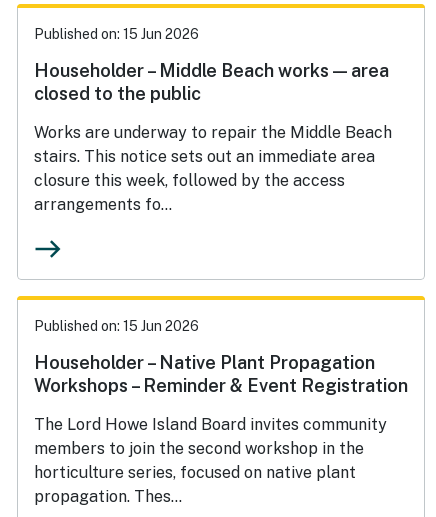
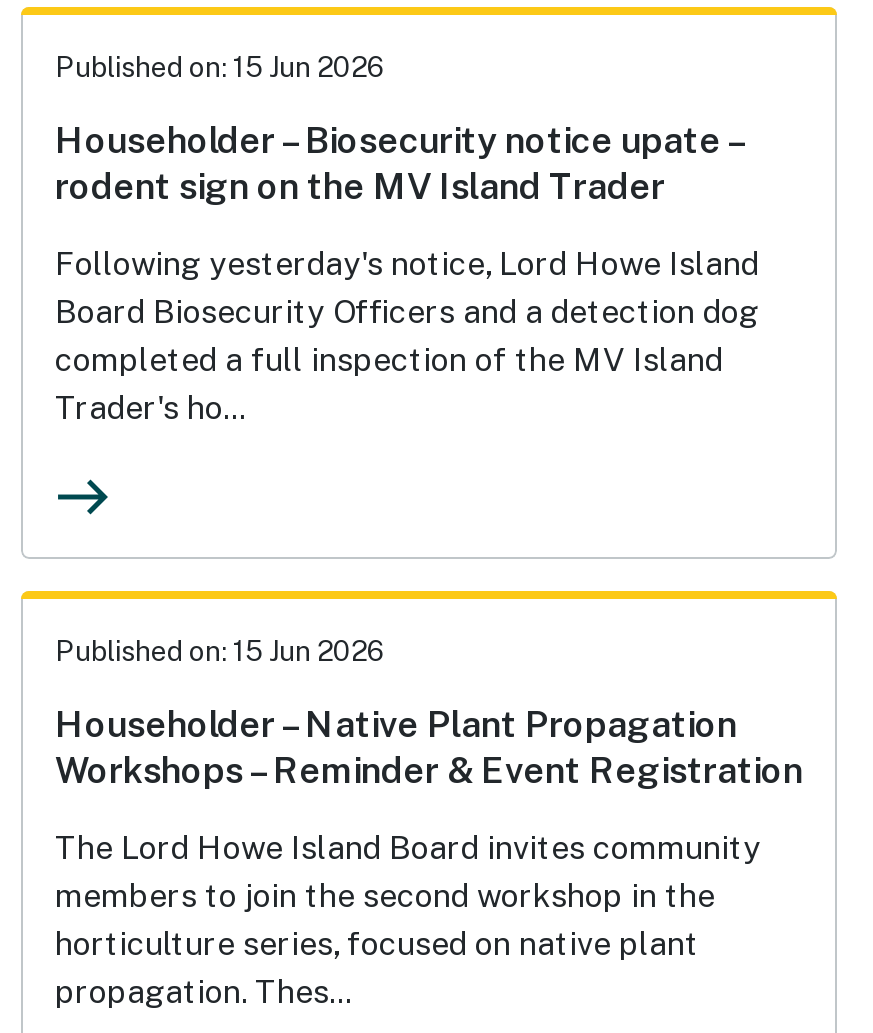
- Householder – Middle Beach works — area
- closed to the public
+ Householder – Biosecurity notice upate –
+ rodent sign on the MV Island Trader

- Works are underway to repair the Middle Beach
- stairs. This notice sets out an immediate area
- closure this week, followed by the access
- arrangements fo...
+ Following yesterday's notice, Lord Howe Island
+ Board Biosecurity Officers and a detection dog
+ completed a full inspection of the MV Island
+ Trader's ho...
